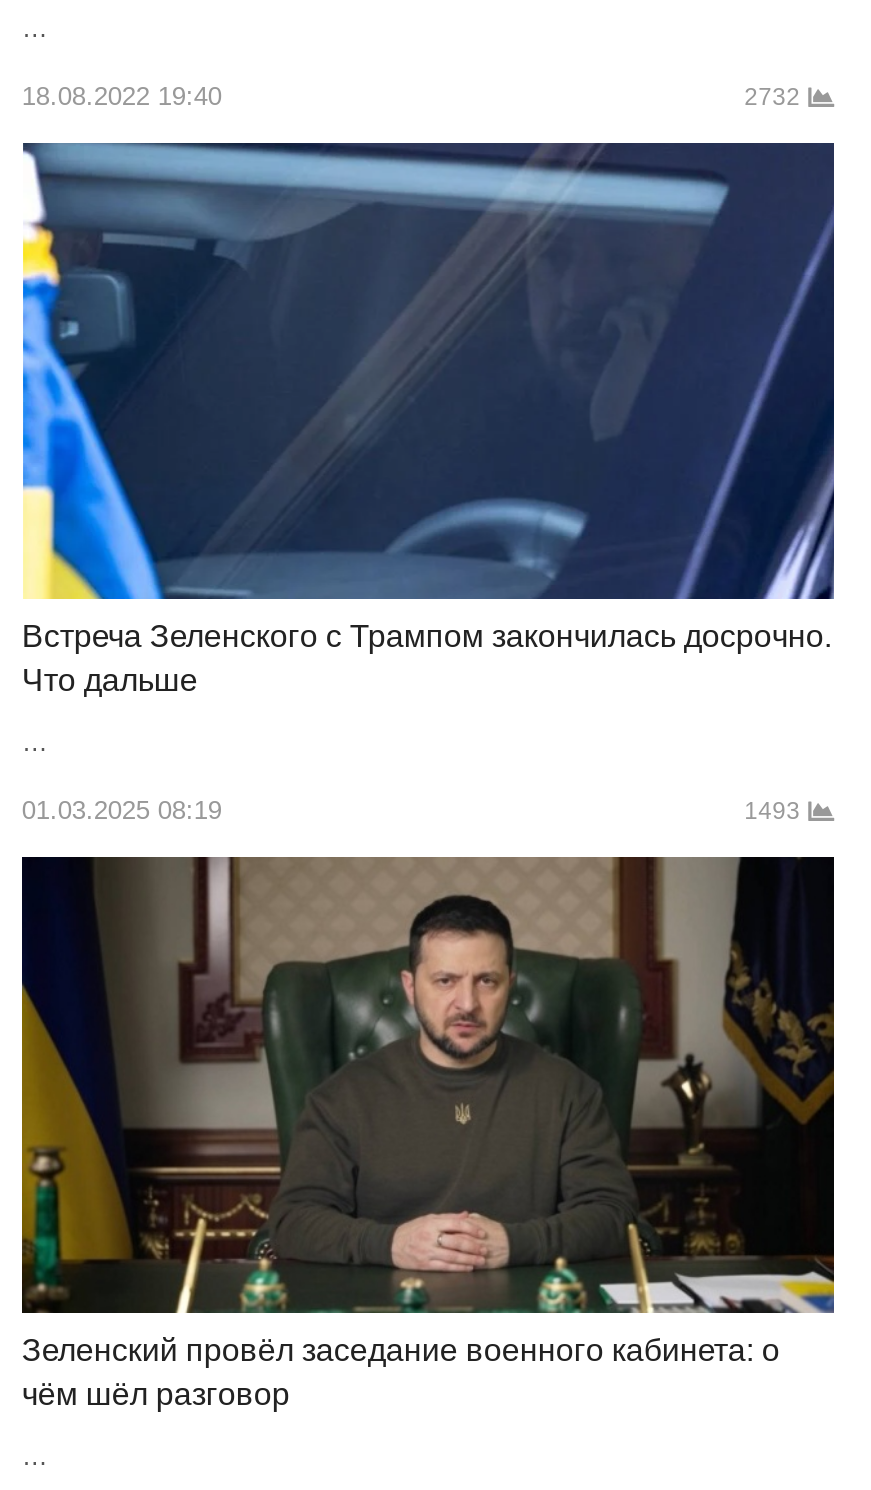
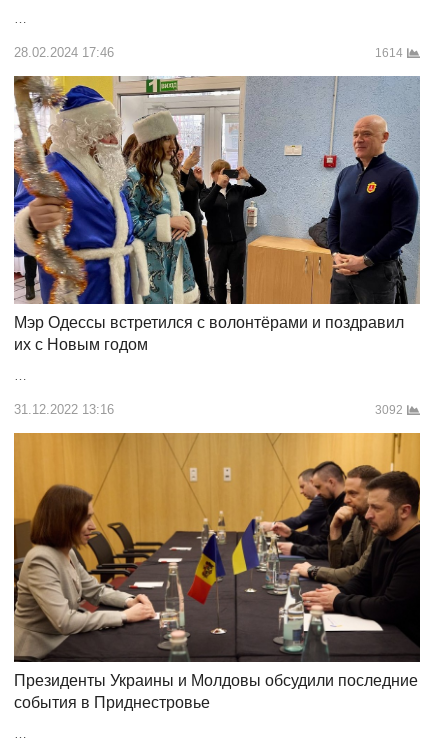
- 18.08.2022 19:40
- 2732
+ 28.02.2024 17:46
+ 1614

- [image]
- Встреча Зеленского с Трампом закончилась досрочно.
- Что дальше
+ [image]
+ Мэр Одессы встретился с волонтёрами и поздравил
+ их с Новым годом

- 01.03.2025 08:19
- 1493
+ 31.12.2022 13:16
+ 3092

- [image]
- Зеленский провёл заседание военного кабинета: о
- чём шёл разговор
+ [image]
+ Президенты Украины и Молдовы обсудили последние
+ события в Приднестровье
